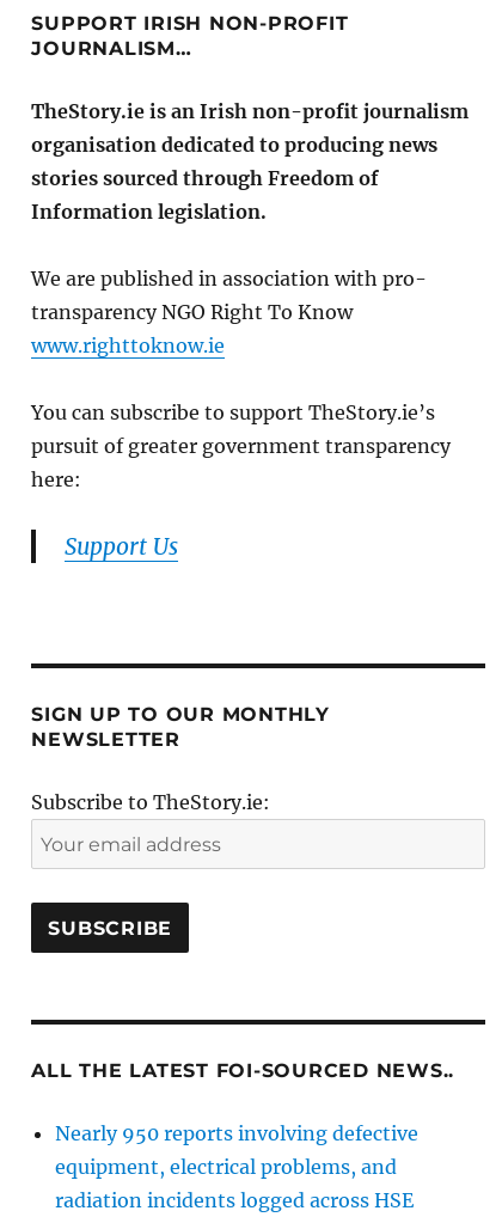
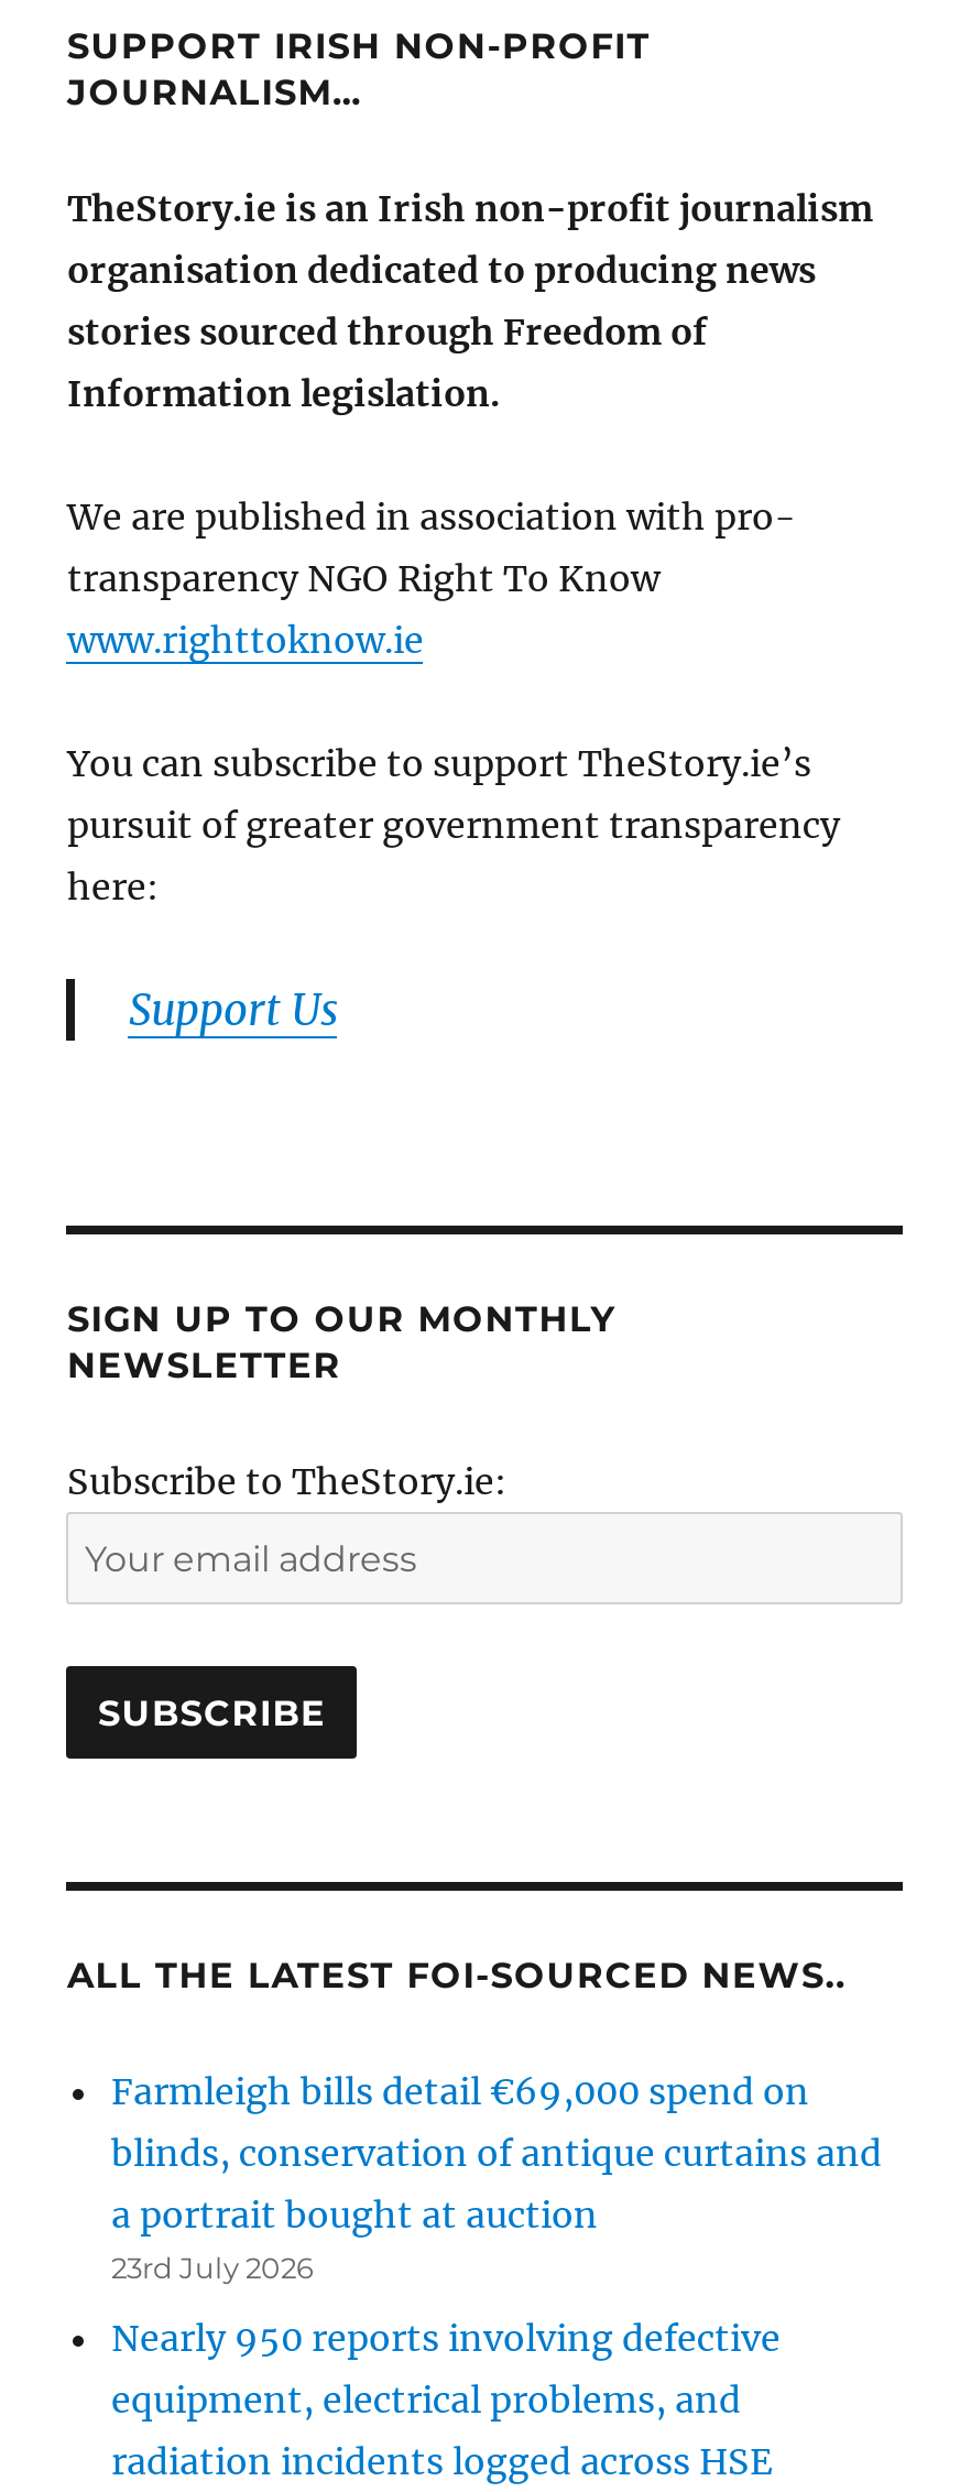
+ Farmleigh bills detail €69,000 spend on
+ blinds, conservation of antique curtains and
+ a portrait bought at auction
+ 23rd July 2026
